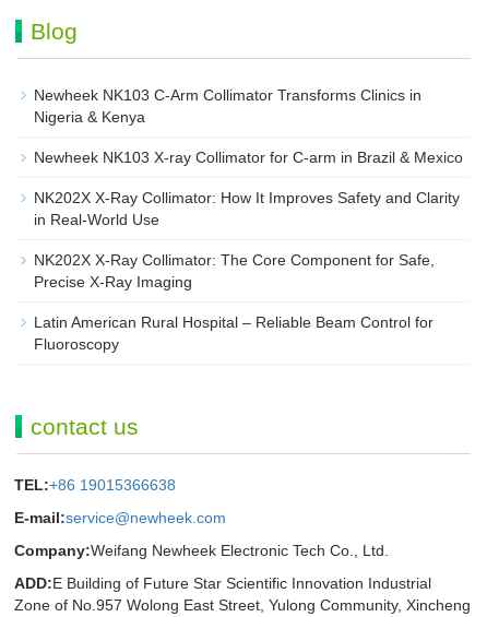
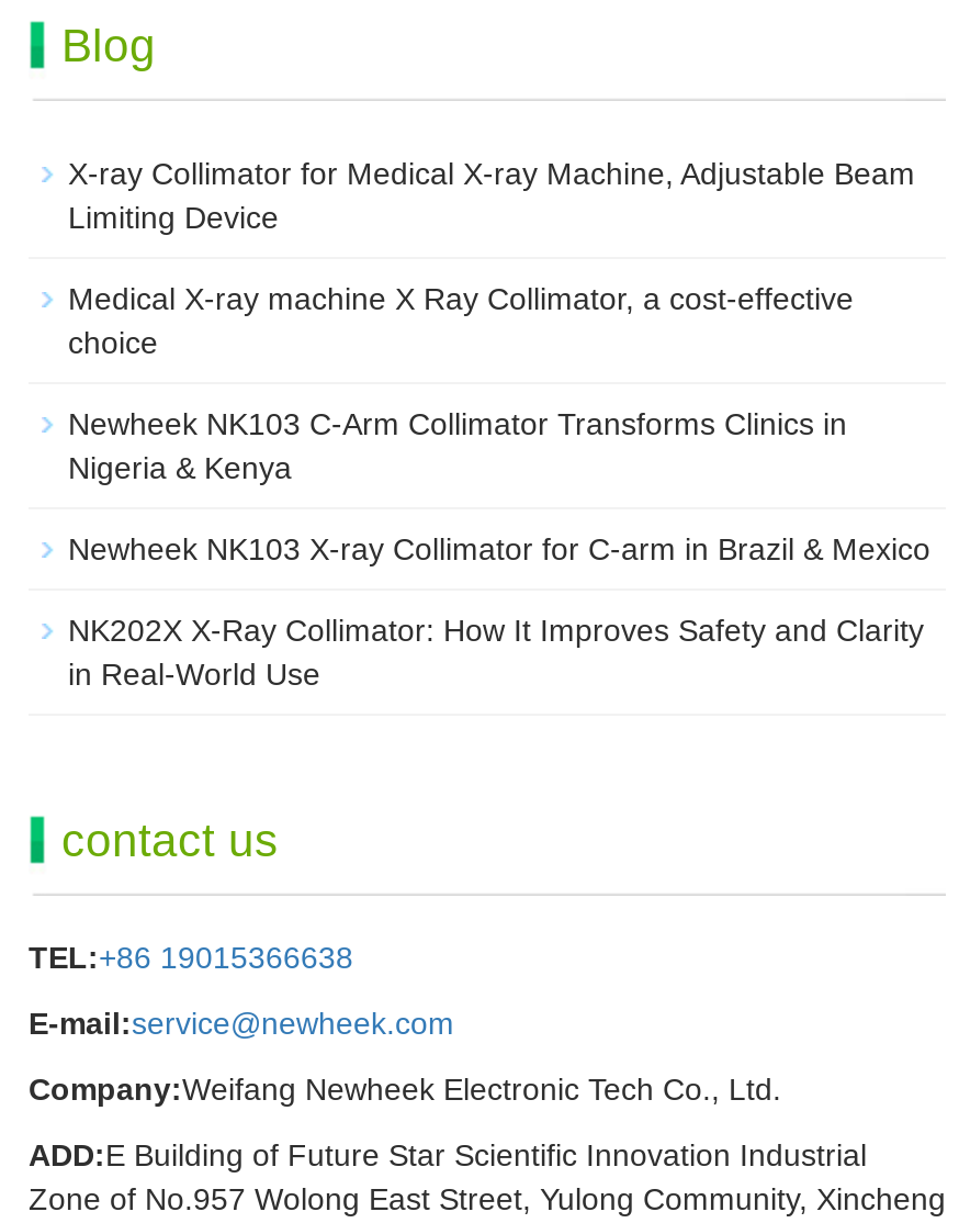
+ X-ray Collimator for Medical X-ray Machine, Adjustable Beam
+ Limiting Device
+ Medical X-ray machine X Ray Collimator, a cost-effective
+ choice

moved down: Newheek NK103 C-Arm Collimator Transforms Clinics in | Nigeria & Kenya | Newheek NK103 X-ray Collimator for C-arm in Brazil & Mexico | NK202X X-Ray Collimator: How It Improves Safety and Clarity | in Real-World Use

- NK202X X-Ray Collimator: The Core Component for Safe,
- Precise X-Ray Imaging
- Latin American Rural Hospital – Reliable Beam Control for
- Fluoroscopy
